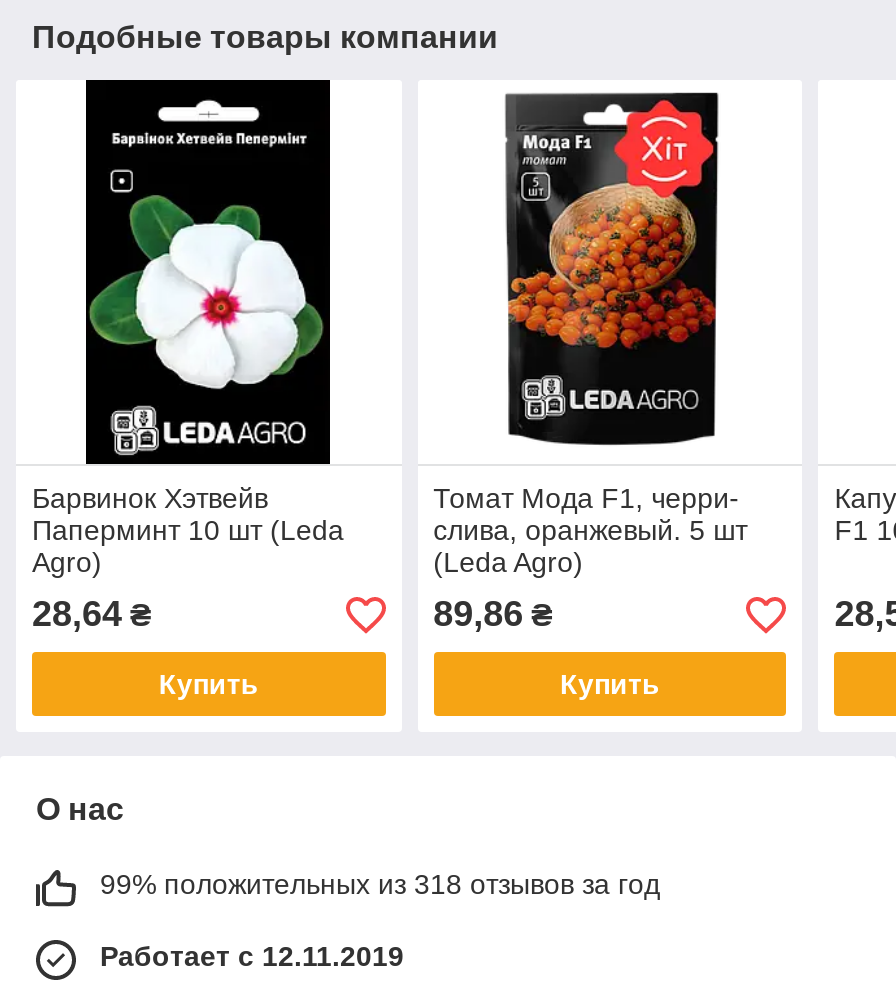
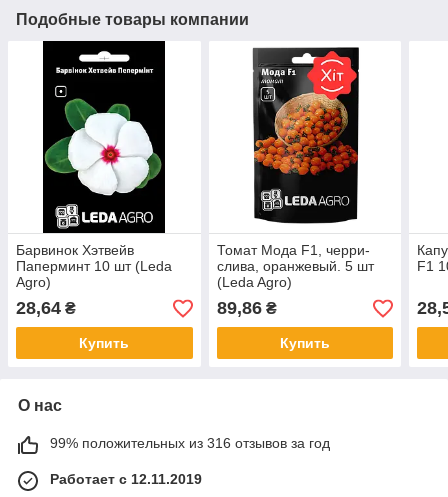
- 99% положительных из 318 отзывов за год
+ 99% положительных из 316 отзывов за год
